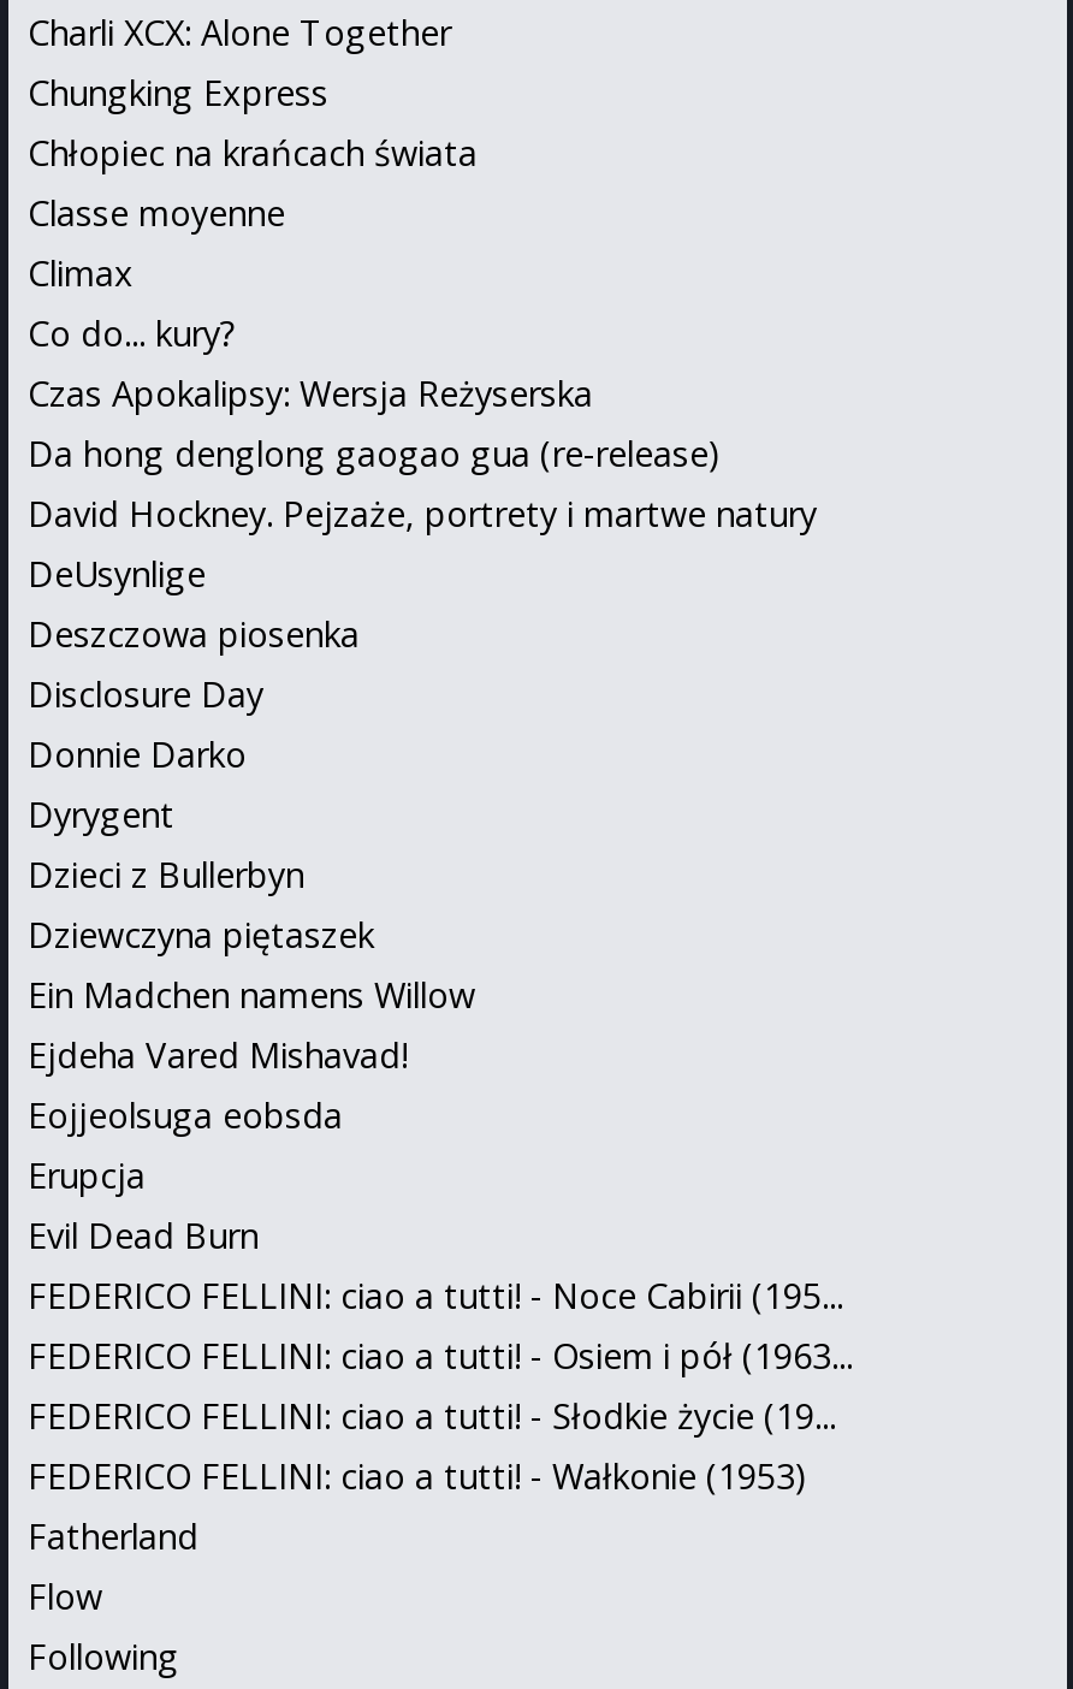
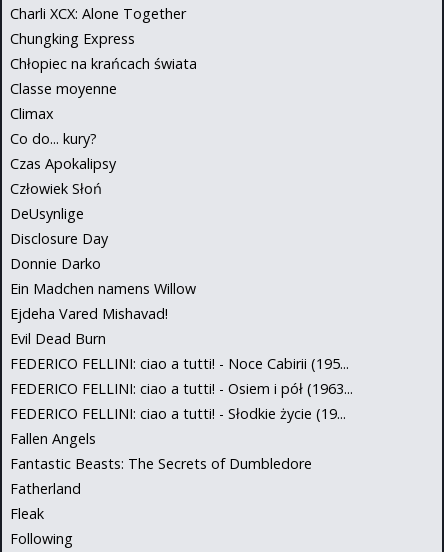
- Czas Apokalipsy: Wersja Reżyserska
- Da hong denglong gaogao gua (re-release)
- David Hockney. Pejzaże, portrety i martwe natury
+ Czas Apokalipsy
+ Człowiek Słoń

- Deszczowa piosenka

- Dyrygent
- Dzieci z Bullerbyn
- Dziewczyna piętaszek

- Eojjeolsuga eobsda
- Erupcja

moved up: Evil Dead Burn | FEDERICO FELLINI: ciao a tutti! - Noce Cabirii (195... | FEDERICO FELLINI: ciao a tutti! - Osiem i pół (1963... | FEDERICO FELLINI: ciao a tutti! - Słodkie życie (19...

- FEDERICO FELLINI: ciao a tutti! - Wałkonie (1953)
+ Fallen Angels
+ Fantastic Beasts: The Secrets of Dumbledore

- Flow
+ Fleak
